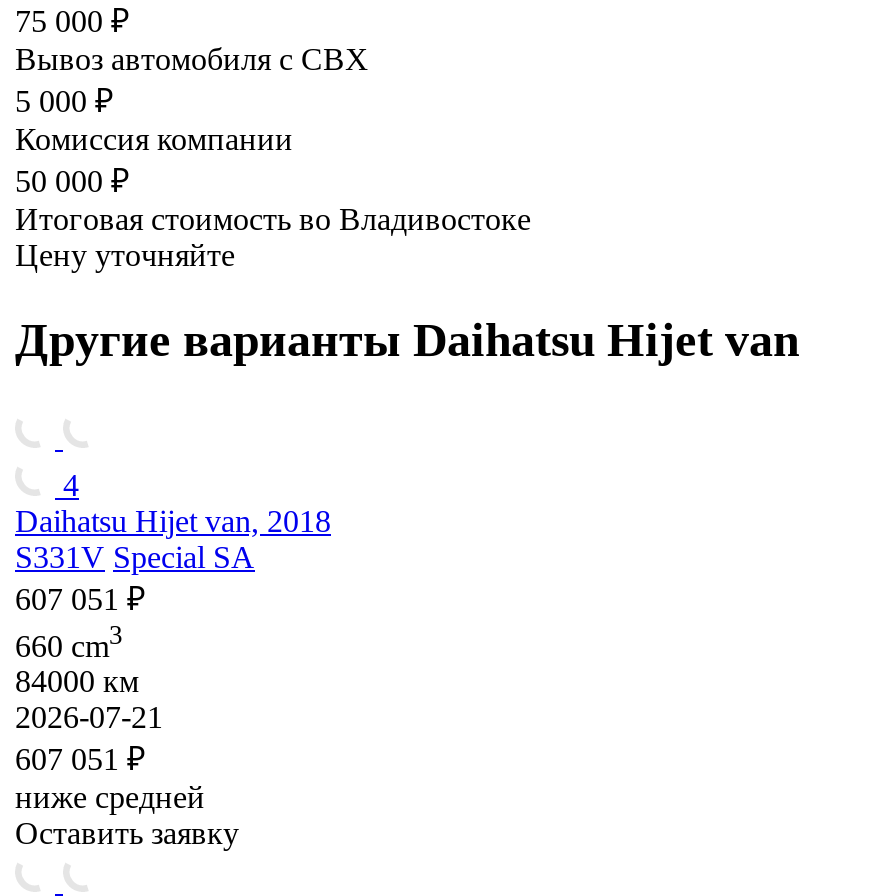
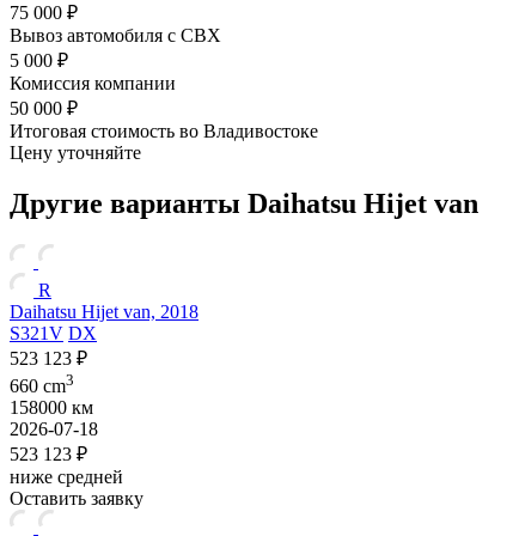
- 4
+ R

- S331V Special SA
- 607 051 ₽
+ S321V DX
+ 523 123 ₽

- 84000 км
+ 158000 км

- 2026-07-21
+ 2026-07-18

- 607 051 ₽
+ 523 123 ₽
